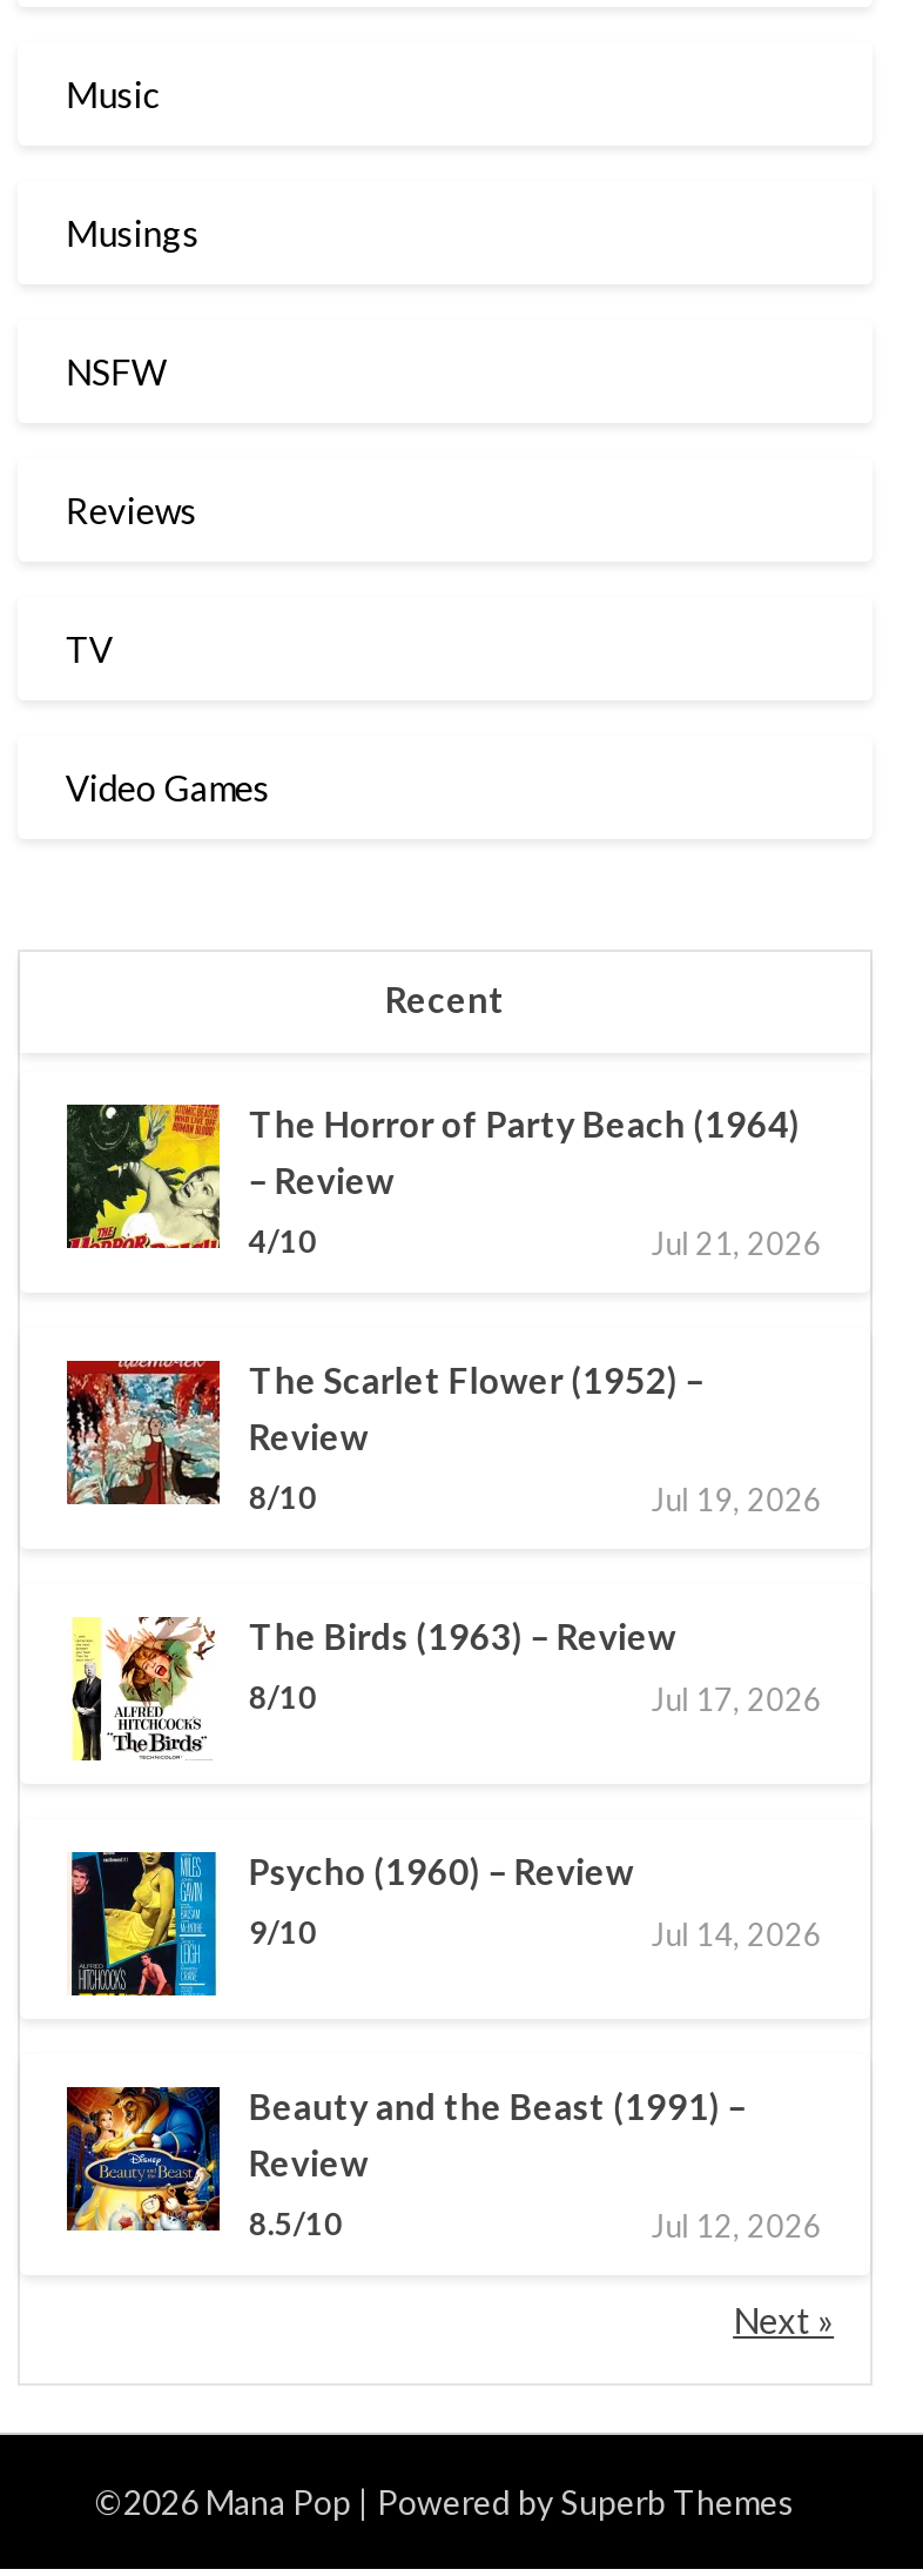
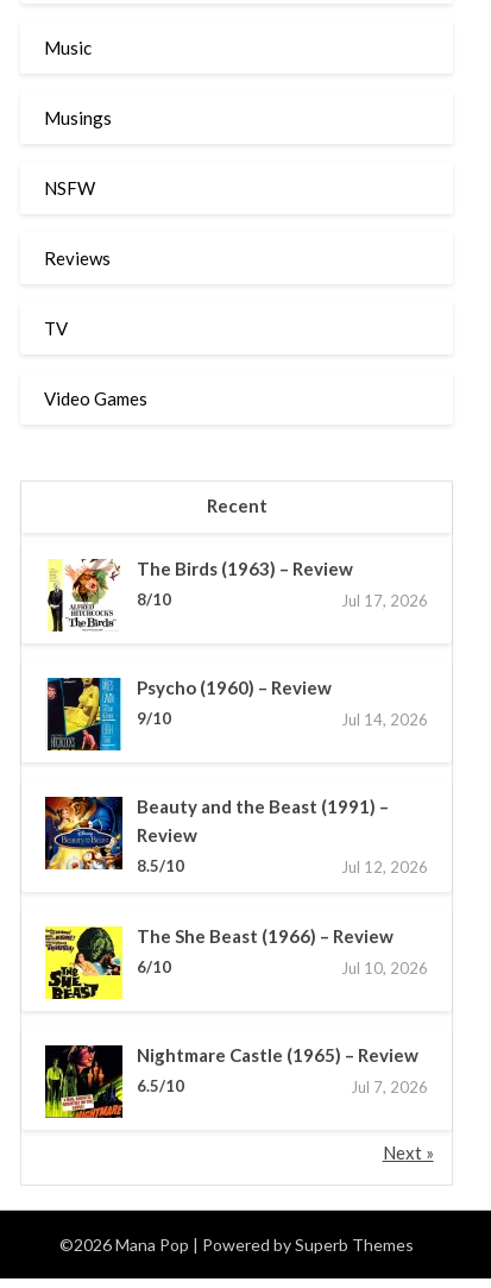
- [image]
- The Horror of Party Beach (1964)
- – Review
- 4/10
- Jul 21, 2026
- The Scarlet Flower (1952) –
- Review
- 8/10
- Jul 19, 2026

- [image]

moved up: [image] | The Birds (1963) – Review | 8/10 | ... | 8.5/10 | Jul 12, 2026

+ [image]
+ The She Beast (1966) – Review
+ 6/10
+ Jul 10, 2026

+ [image]
+ Nightmare Castle (1965) – Review
+ 6.5/10
+ Jul 7, 2026
